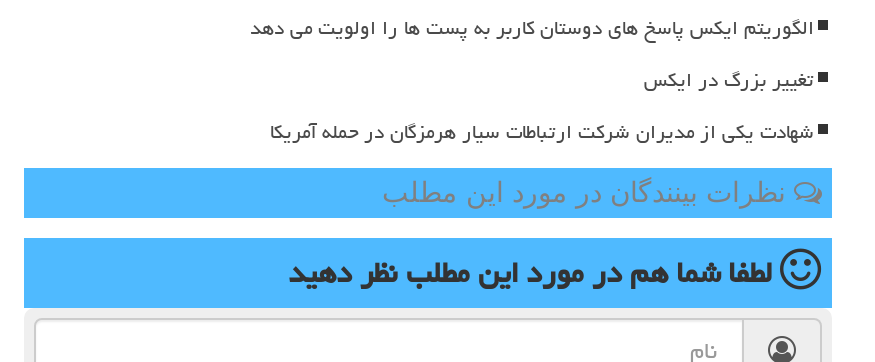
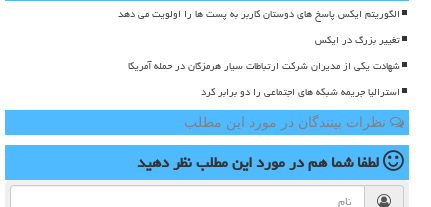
+ استرالیا جریمه شبکه های اجتماعی را دو برابر کرد
